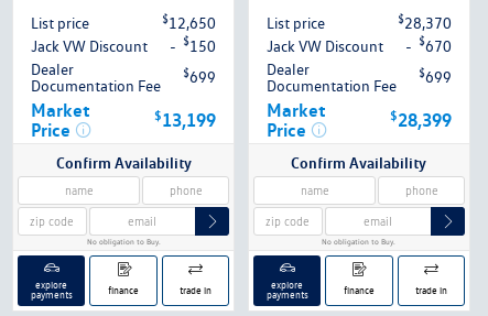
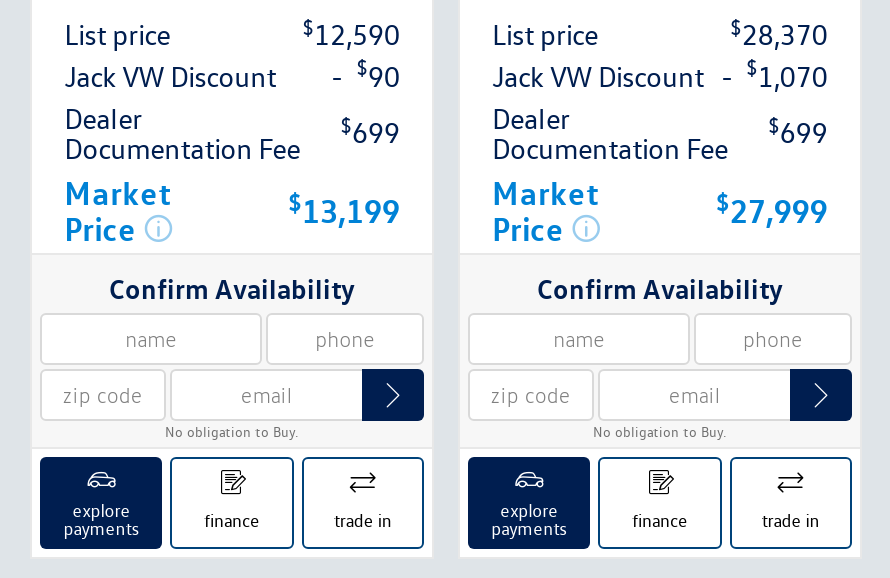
- $12,650
+ $12,590

- Jack VW Discount - $150
+ Jack VW Discount - $90

- Jack VW Discount
- - $670
+ Jack VW Discount - $1,070

- $28,399
+ $27,999
